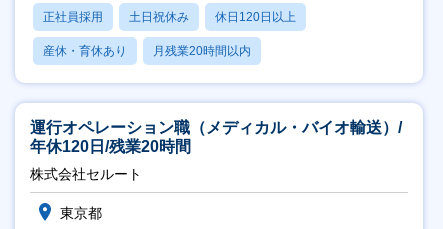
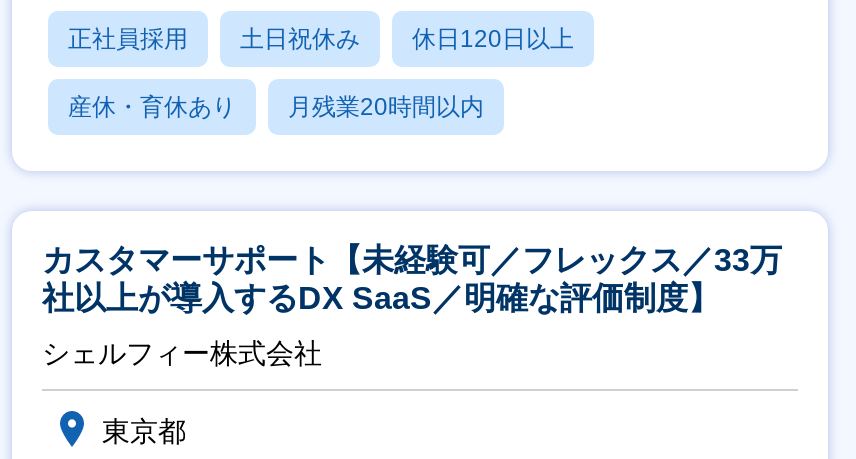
- 運行オペレーション職（メディカル・バイオ輸送）/
- 年休120日/残業20時間
+ カスタマーサポート【未経験可／フレックス／33万
+ 社以上が導入するDX SaaS／明確な評価制度】

- 株式会社セルート
+ シェルフィー株式会社
